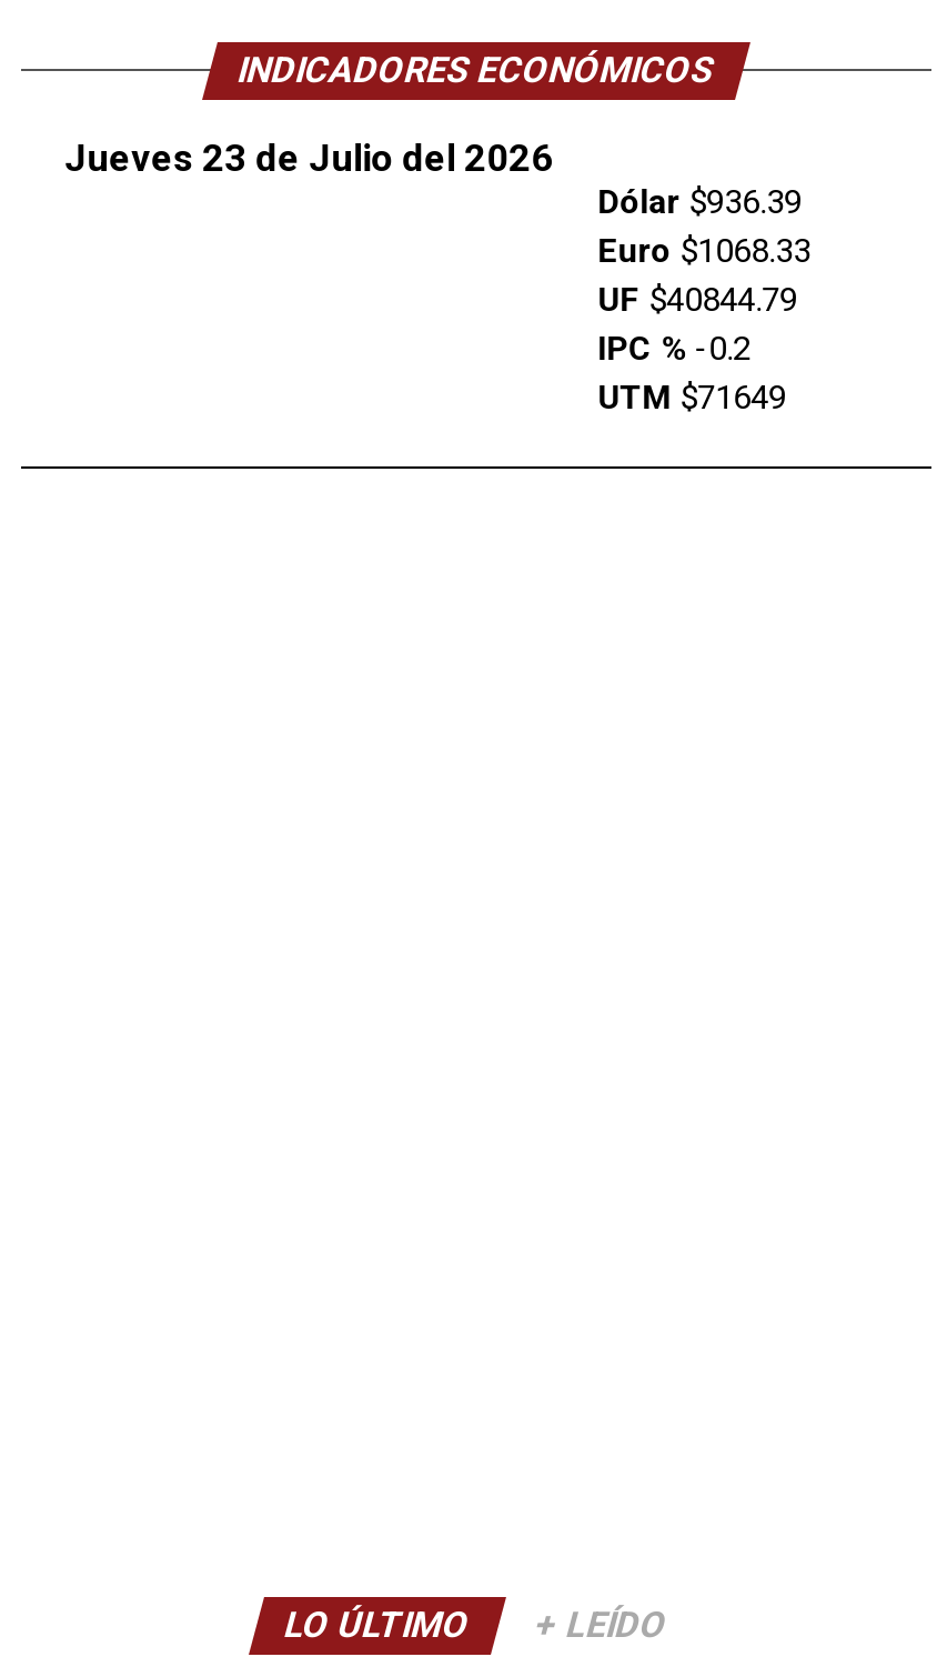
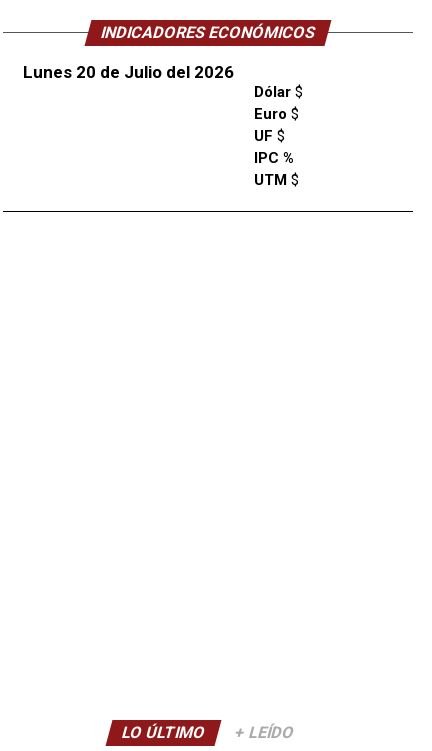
- Jueves 23 de Julio del 2026
- Dólar $936.39
- Euro $1068.33
- UF $40844.79
- IPC % -0.2
- UTM $71649
+ Lunes 20 de Julio del 2026
+ Dólar $
+ Euro $
+ UF $
+ IPC %
+ UTM $
